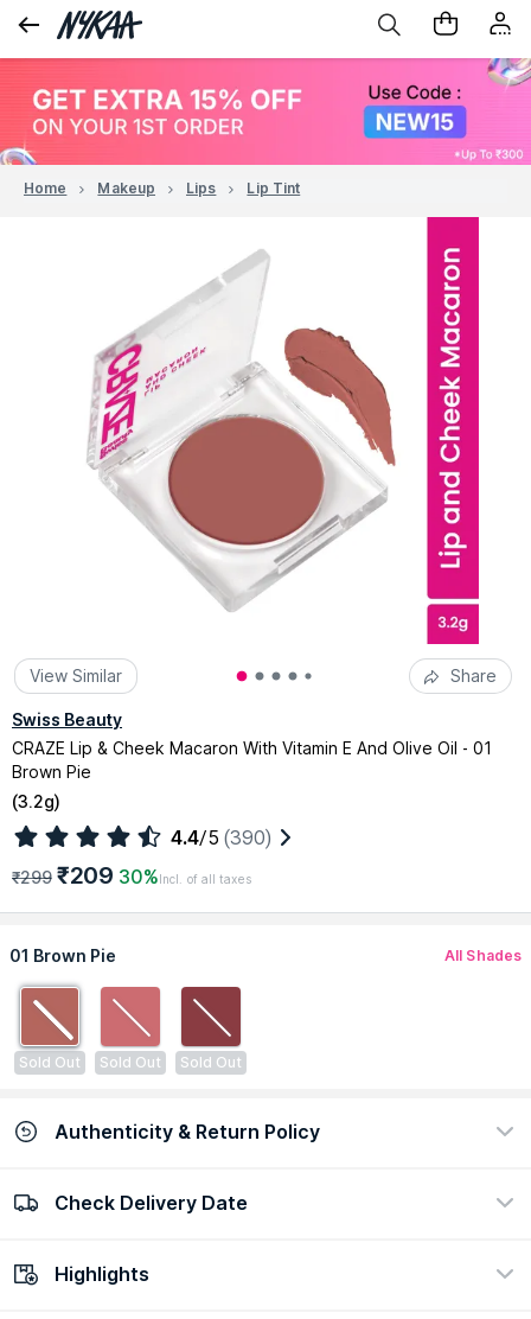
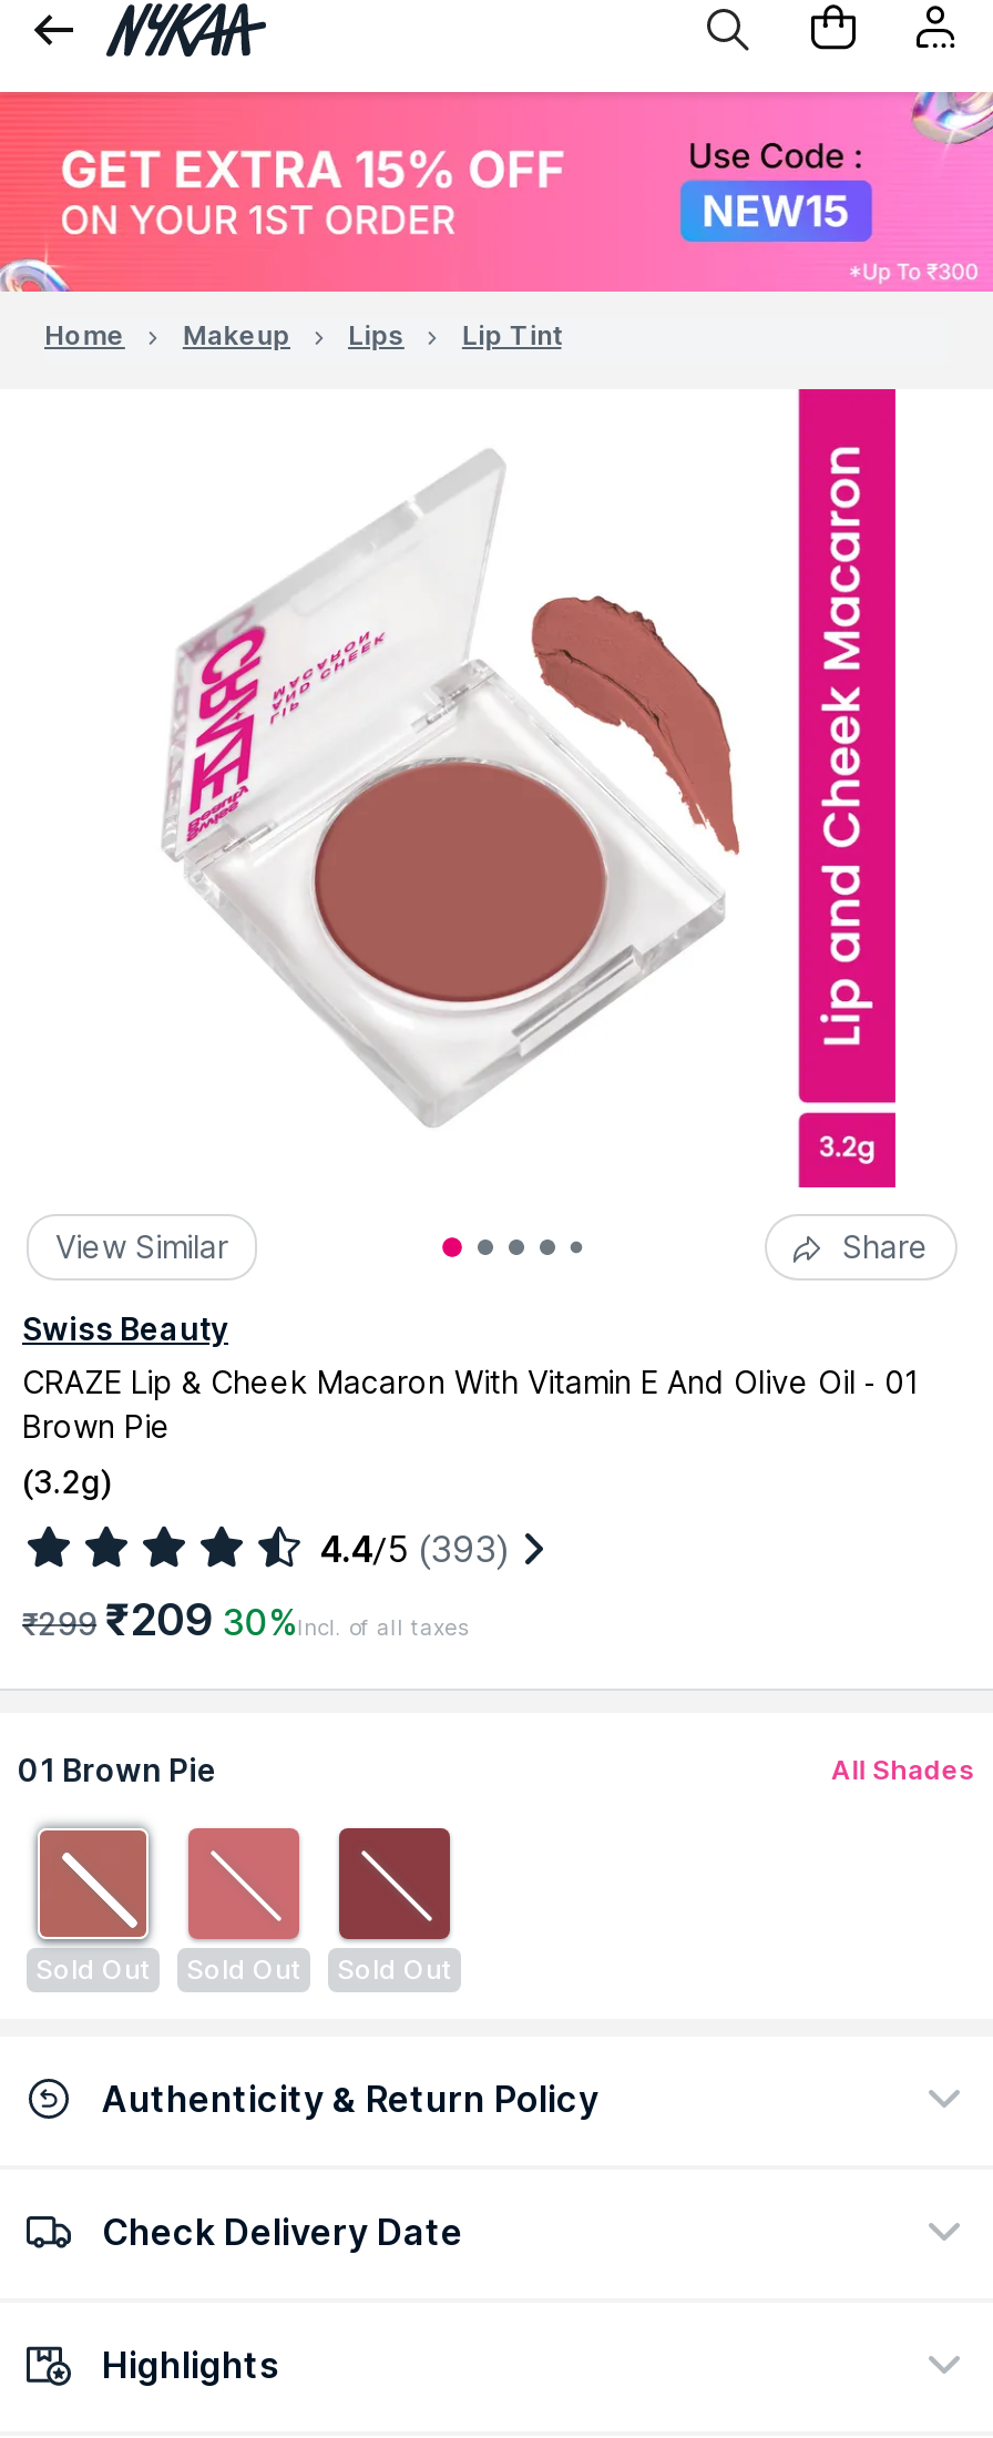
- 4.4/5 (390)
+ 4.4/5 (393)
